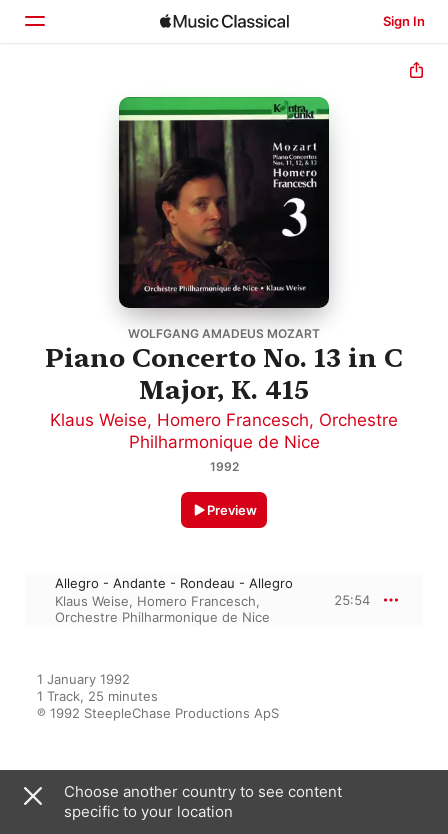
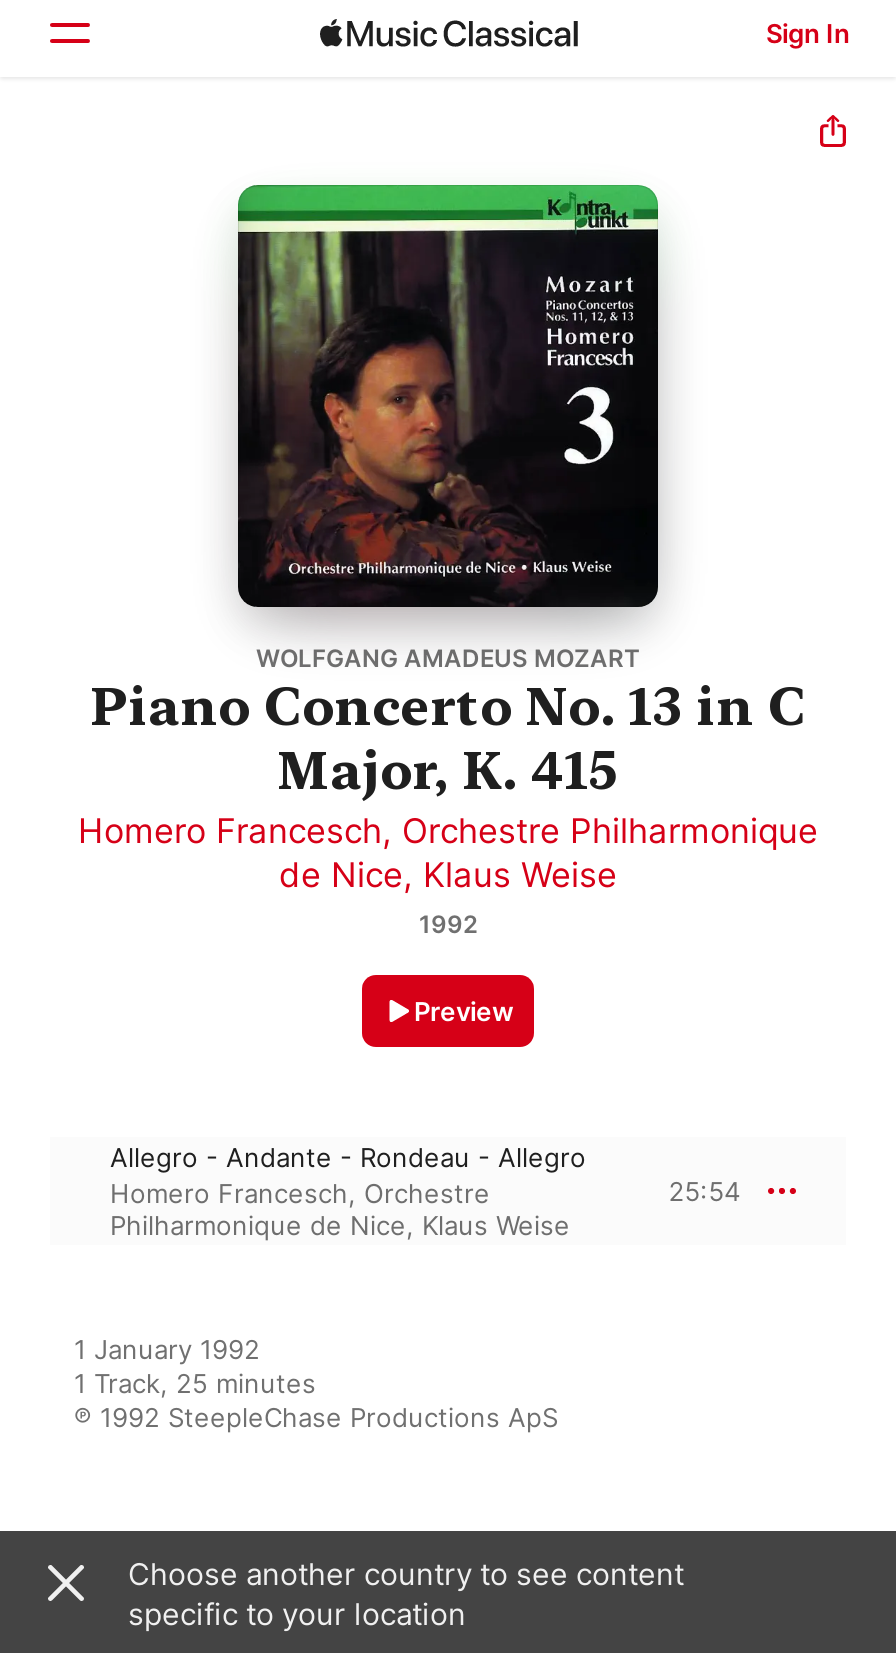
- Klaus Weise, Homero Francesch, Orchestre
- Philharmonique de Nice
+ Homero Francesch, Orchestre Philharmonique
+ de Nice, Klaus Weise

- Klaus Weise, Homero Francesch,
- Orchestre Philharmonique de Nice
+ Homero Francesch, Orchestre
+ Philharmonique de Nice, Klaus Weise
